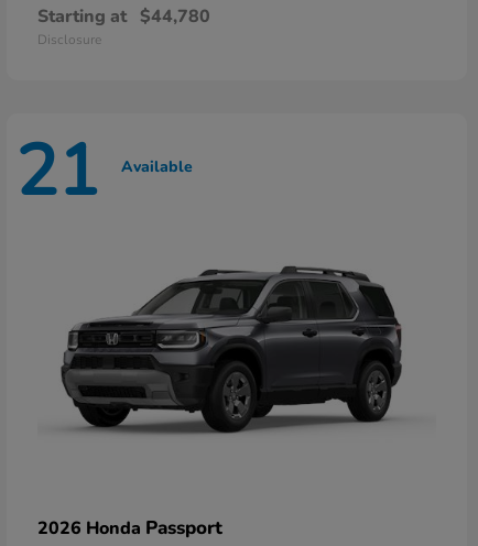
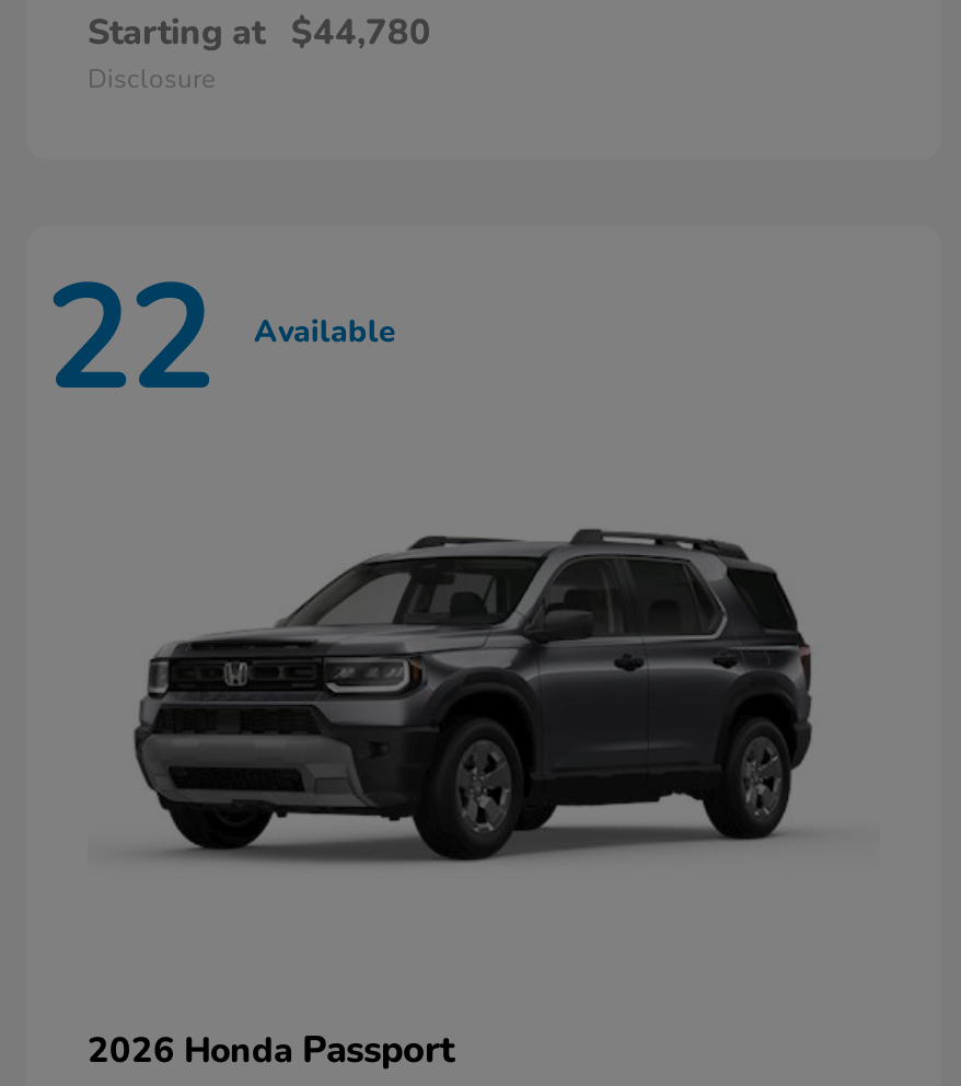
- 21 Available
+ 22 Available
